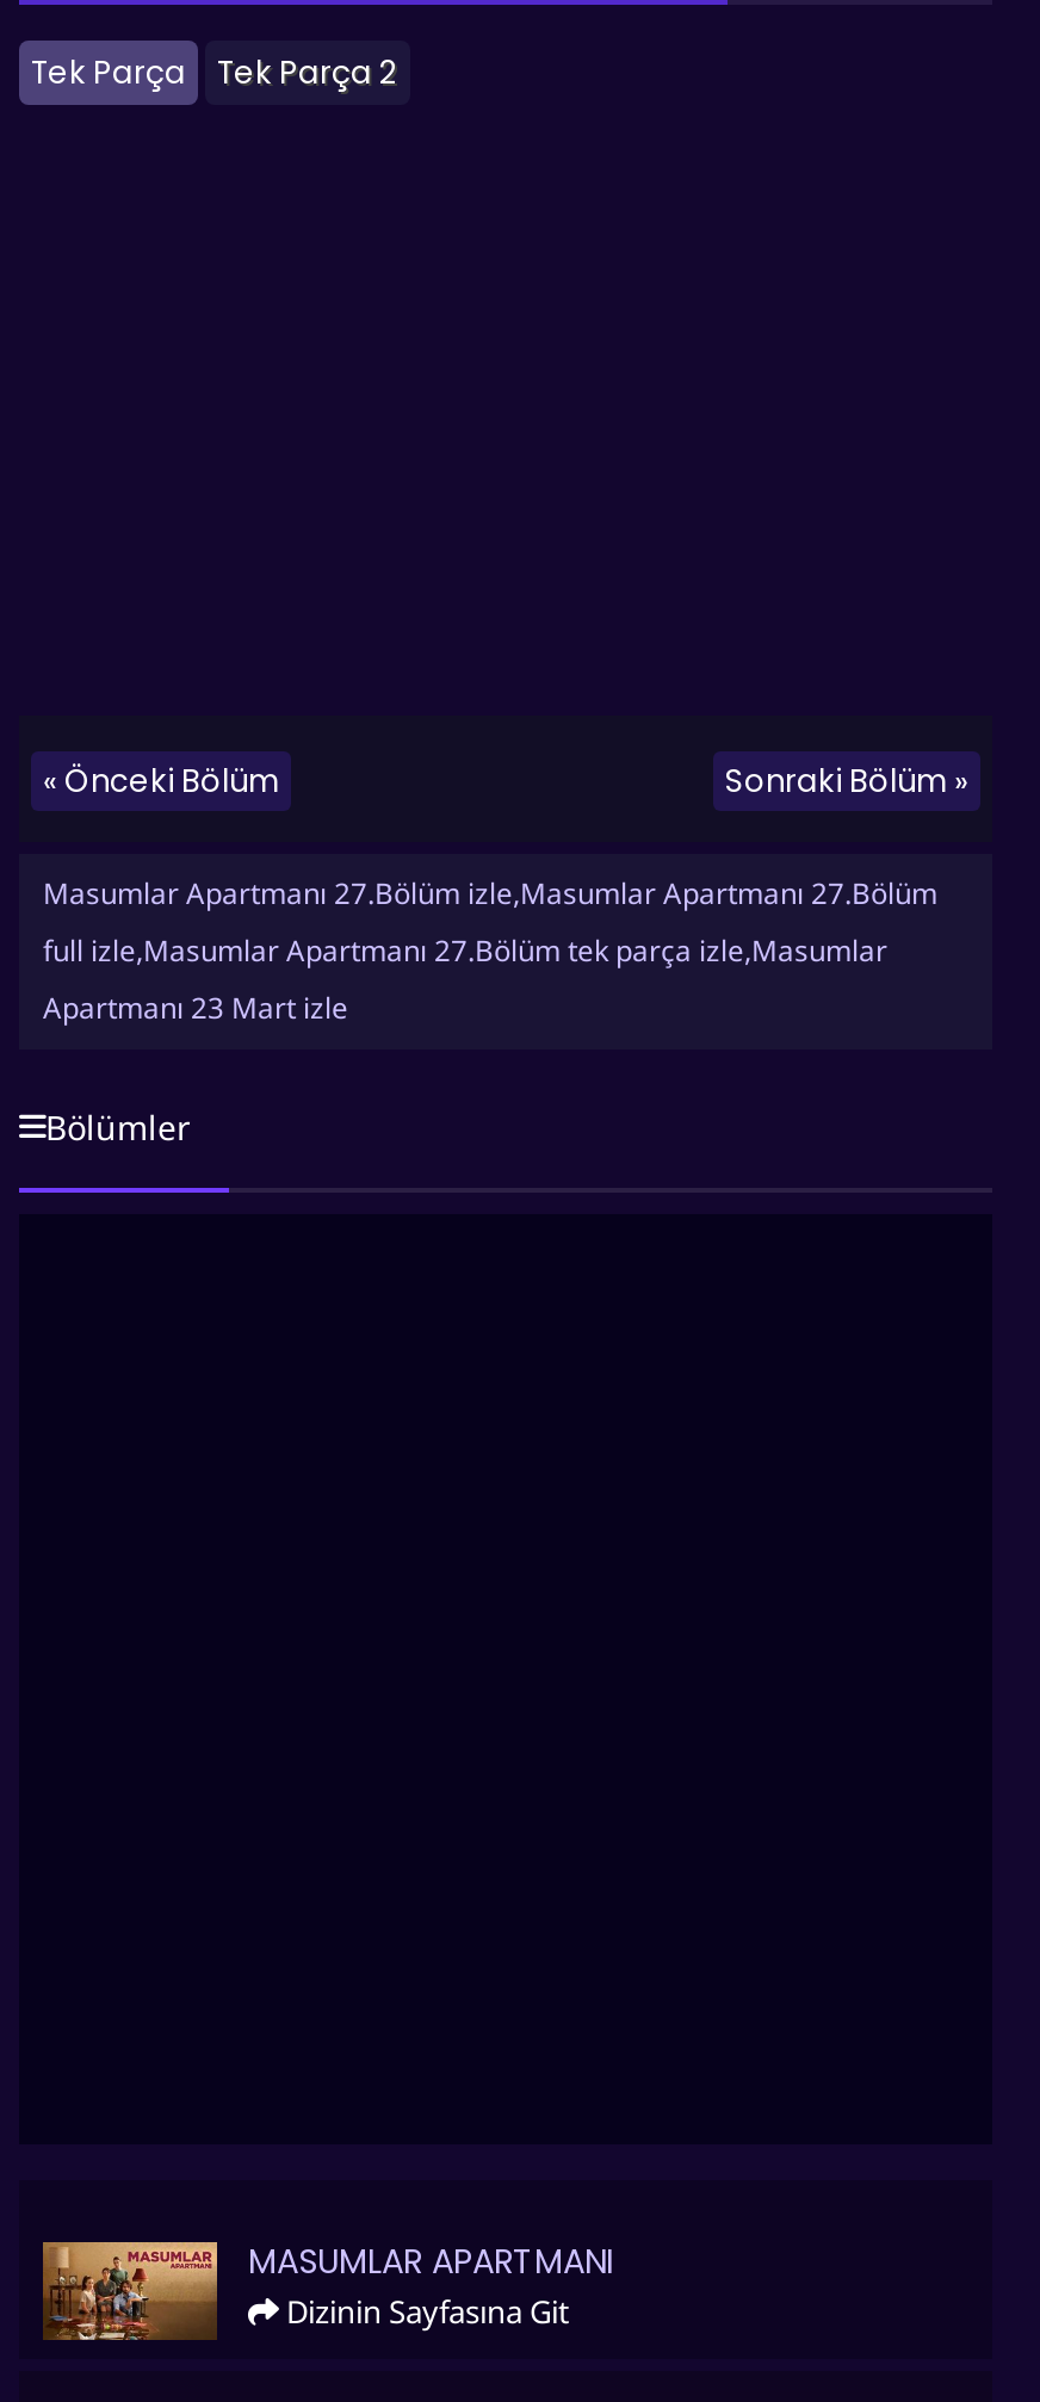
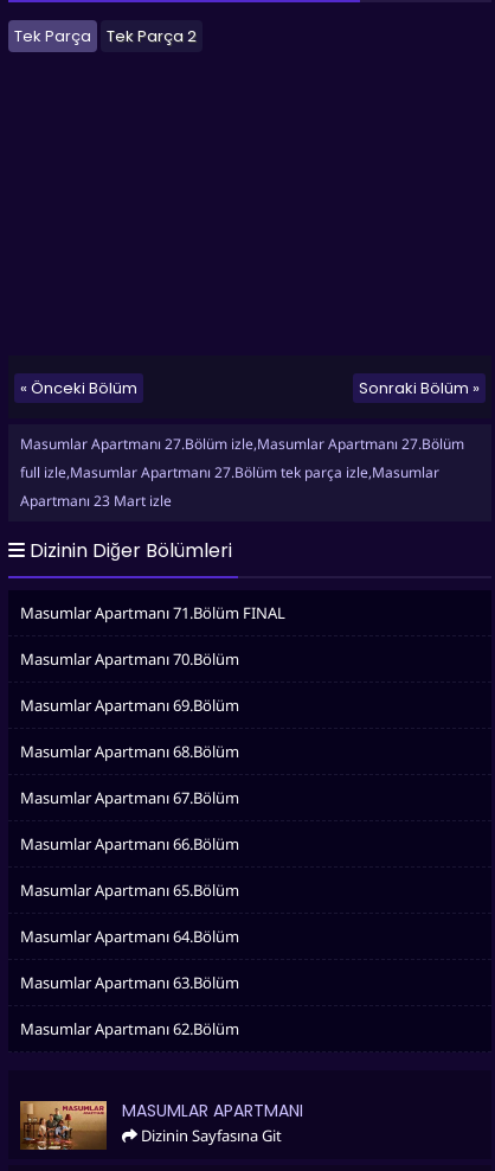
- Bölümler
+ Dizinin Diğer Bölümleri
+ Masumlar Apartmanı 71.Bölüm FINAL
+ Masumlar Apartmanı 70.Bölüm
+ Masumlar Apartmanı 69.Bölüm
+ Masumlar Apartmanı 68.Bölüm
+ Masumlar Apartmanı 67.Bölüm
+ Masumlar Apartmanı 66.Bölüm
+ Masumlar Apartmanı 65.Bölüm
+ Masumlar Apartmanı 64.Bölüm
+ Masumlar Apartmanı 63.Bölüm
+ Masumlar Apartmanı 62.Bölüm
